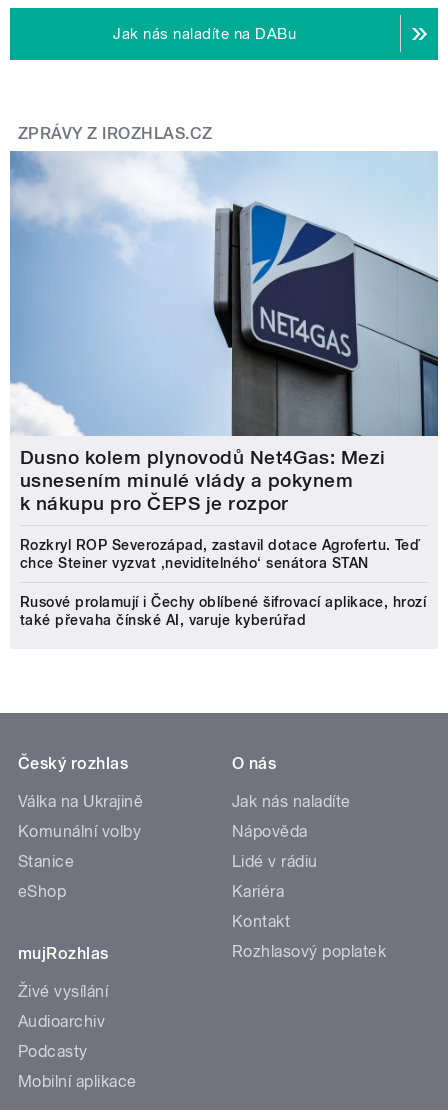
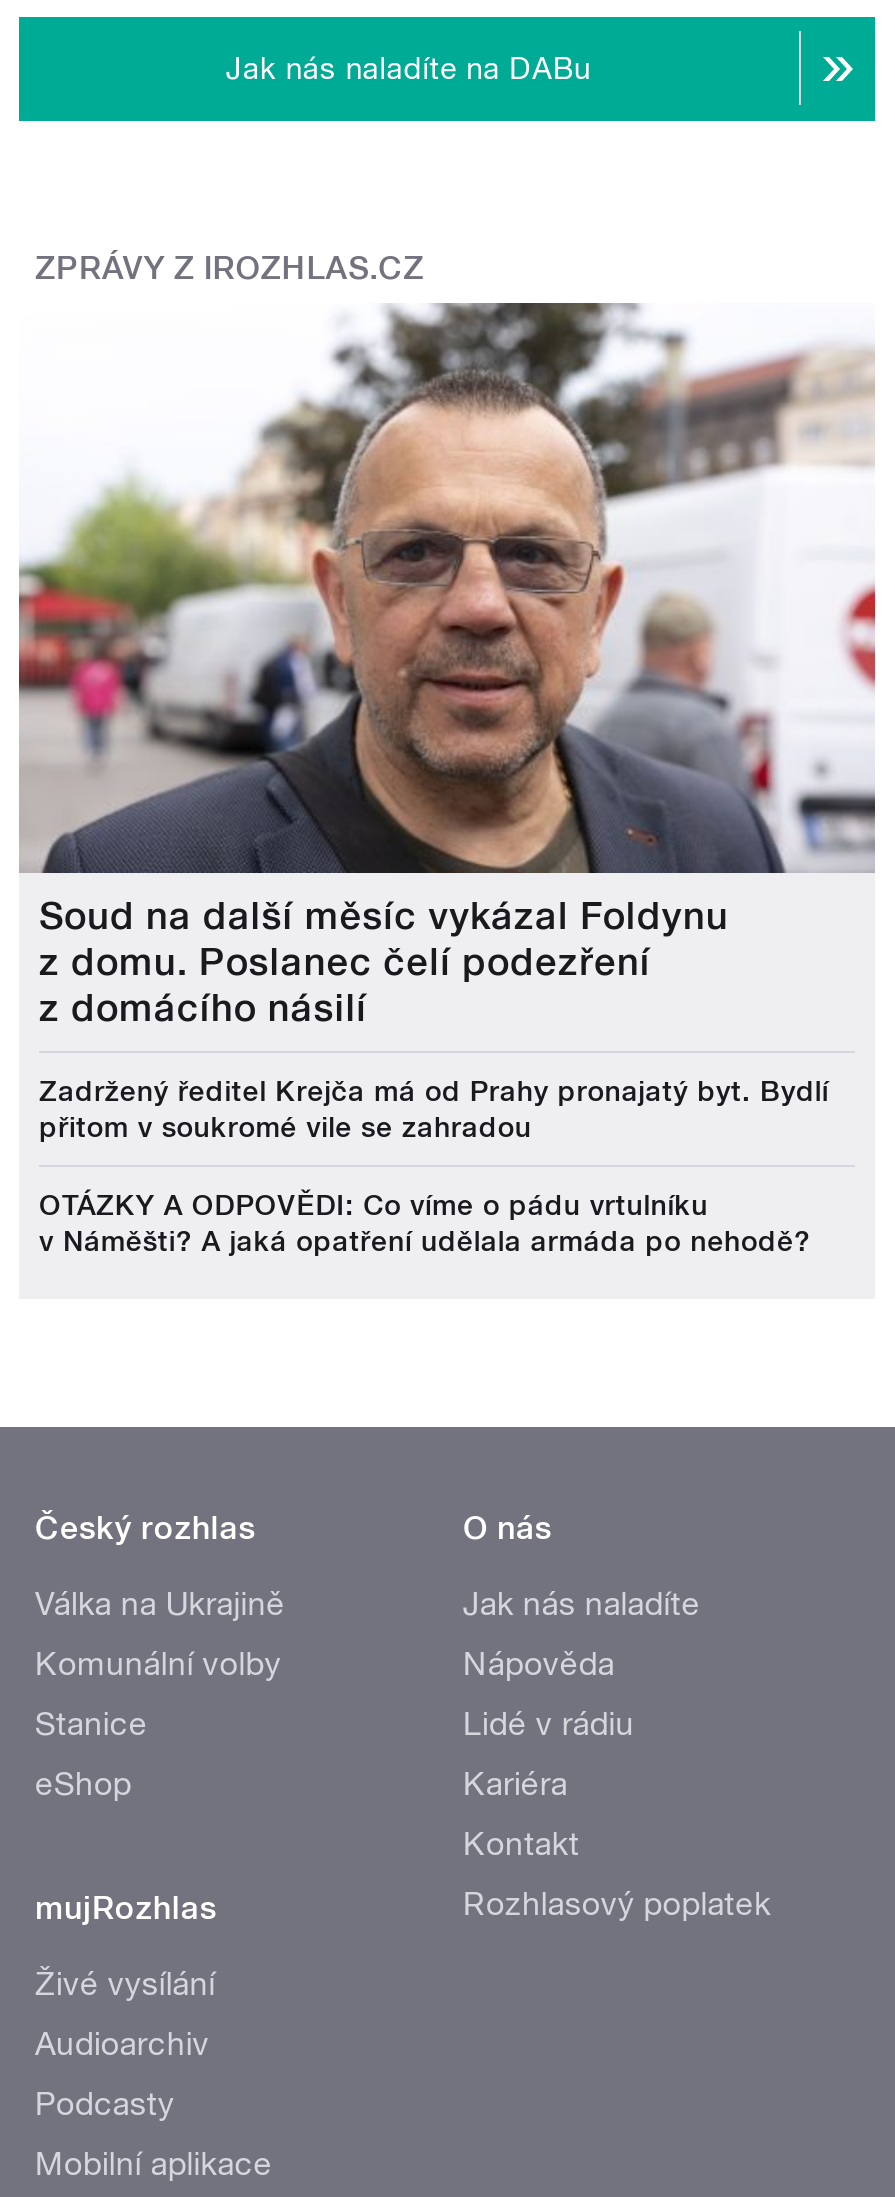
- [image]
- Dusno kolem plynovodů Net4Gas: Mezi
- usnesením minulé vlády a pokynem
- k nákupu pro ČEPS je rozpor
+ [image]
+ Soud na další měsíc vykázal Foldynu
+ z domu. Poslanec čelí podezření
+ z domácího násilí

- Rozkryl ROP Severozápad, zastavil dotace Agrofertu. Teď
- chce Steiner vyzvat ‚neviditelného‘ senátora STAN
+ Zadržený ředitel Krejča má od Prahy pronajatý byt. Bydlí
+ přitom v soukromé vile se zahradou

- Rusové prolamují i Čechy oblíbené šifrovací aplikace, hrozí
- také převaha čínské AI, varuje kyberúřad
+ OTÁZKY A ODPOVĚDI: Co víme o pádu vrtulníku
+ v Náměšti? A jaká opatření udělala armáda po nehodě?
